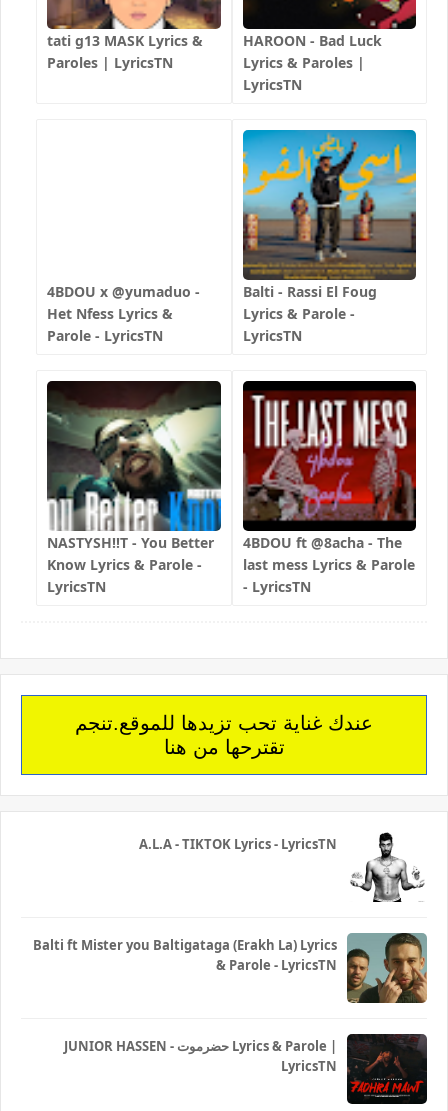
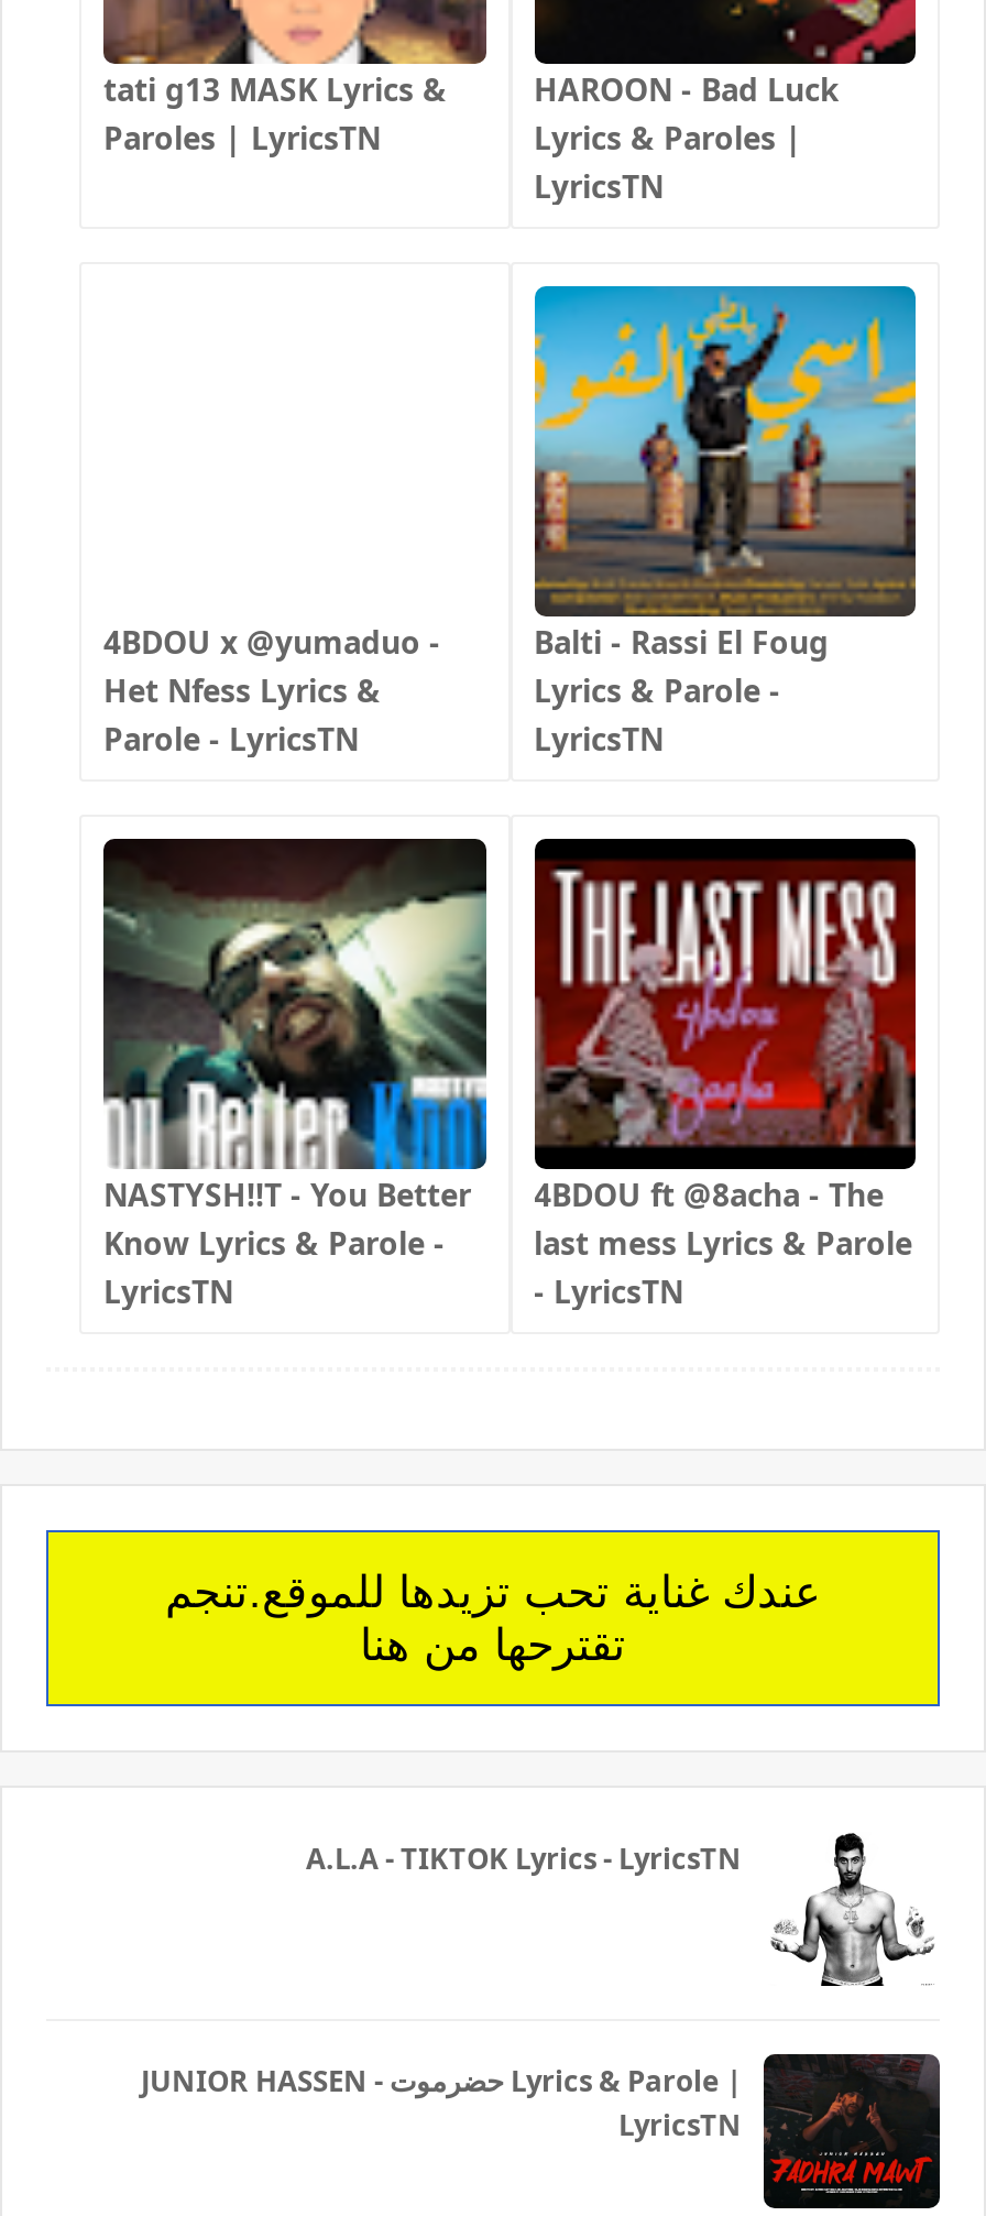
- [image]
- Balti ft Mister you Baltigataga (Erakh La) Lyrics
- & Parole - LyricsTN
